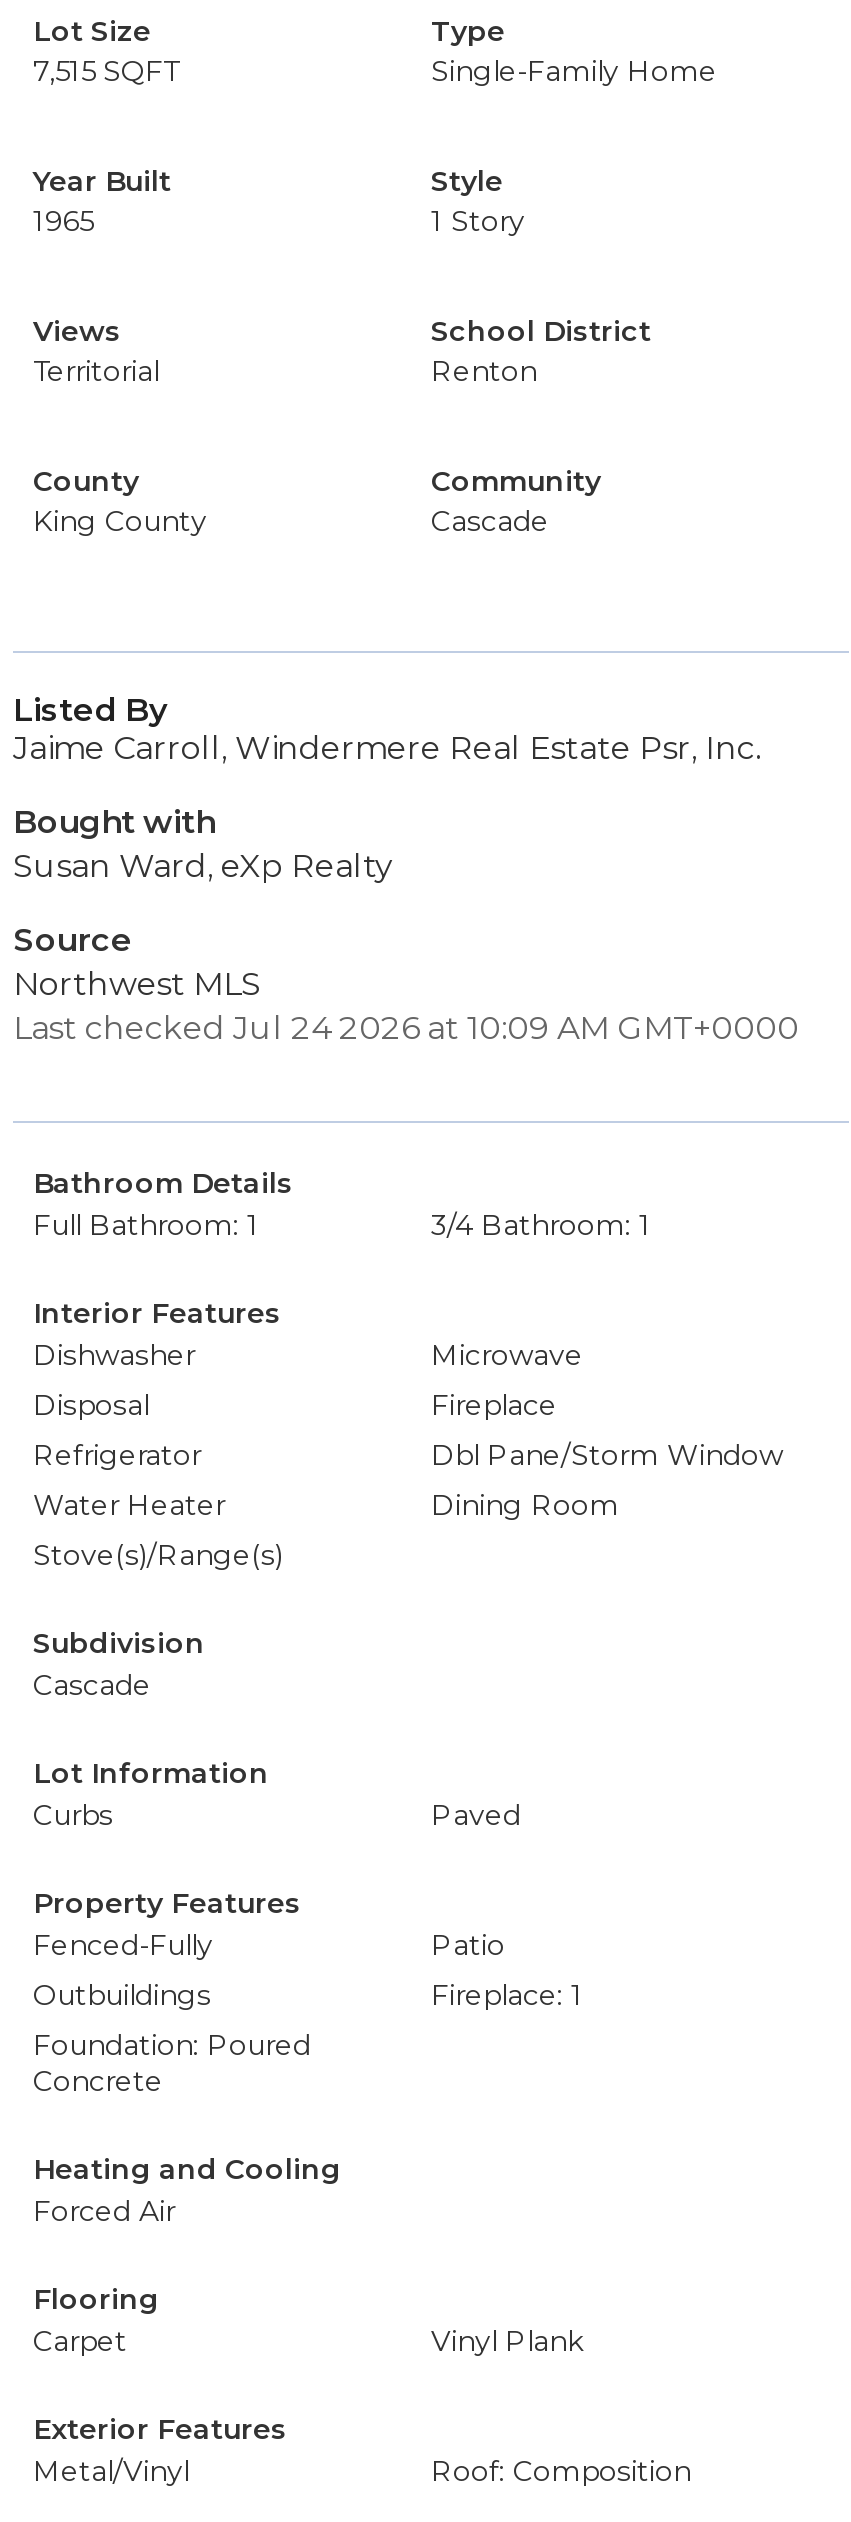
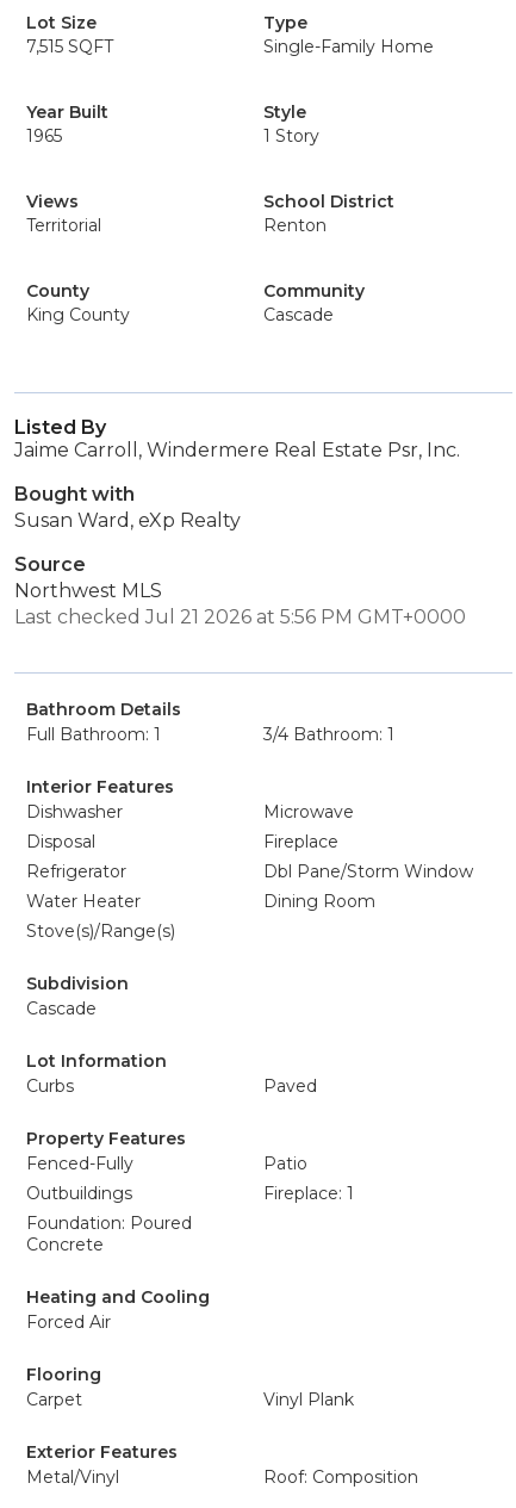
- Last checked Jul 24 2026 at 10:09 AM GMT+0000
+ Last checked Jul 21 2026 at 5:56 PM GMT+0000
